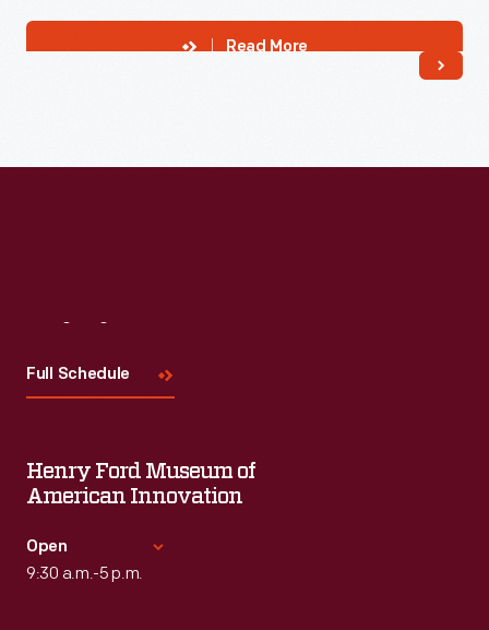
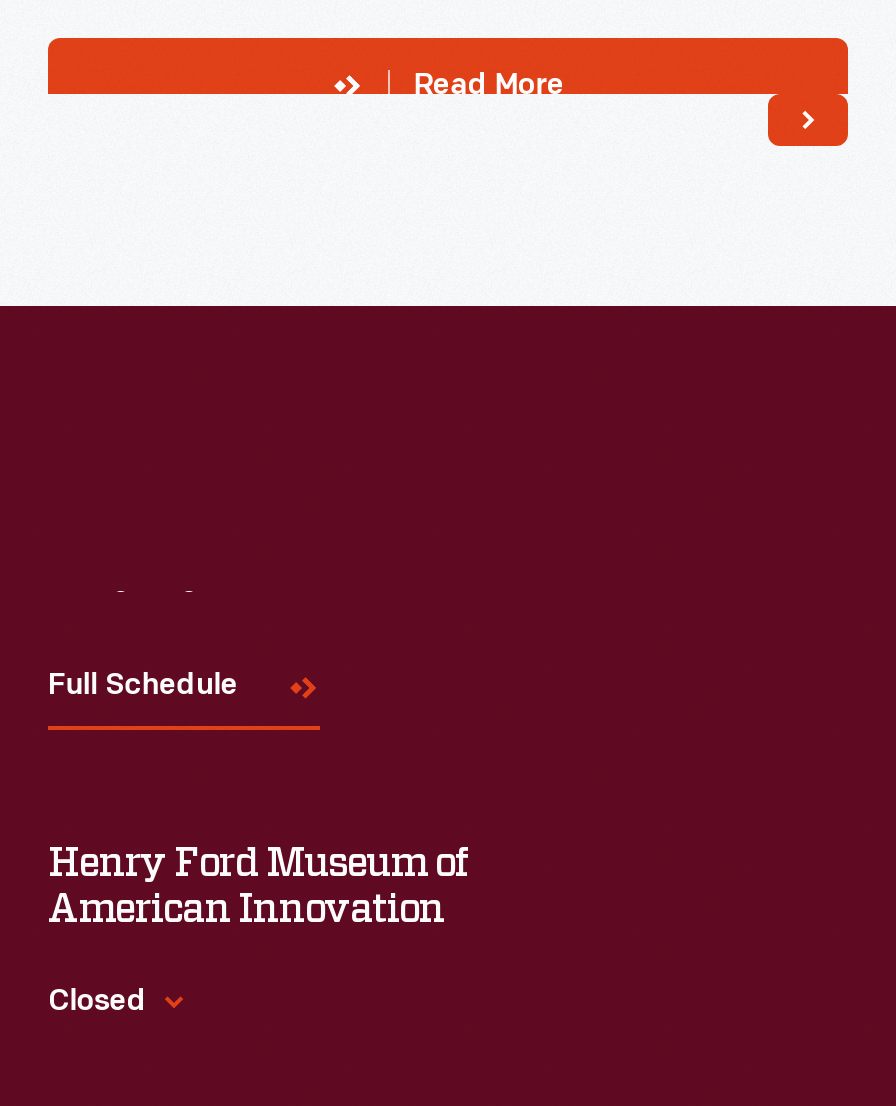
- Open
- 9:30 a.m.-5 p.m.
+ Closed
